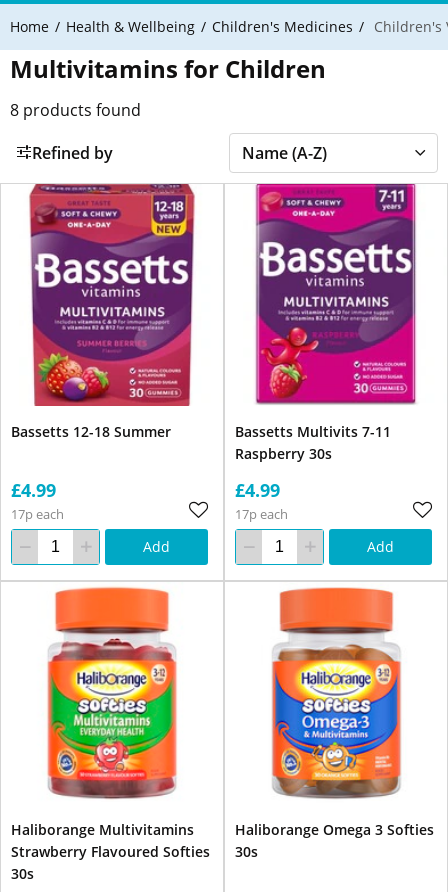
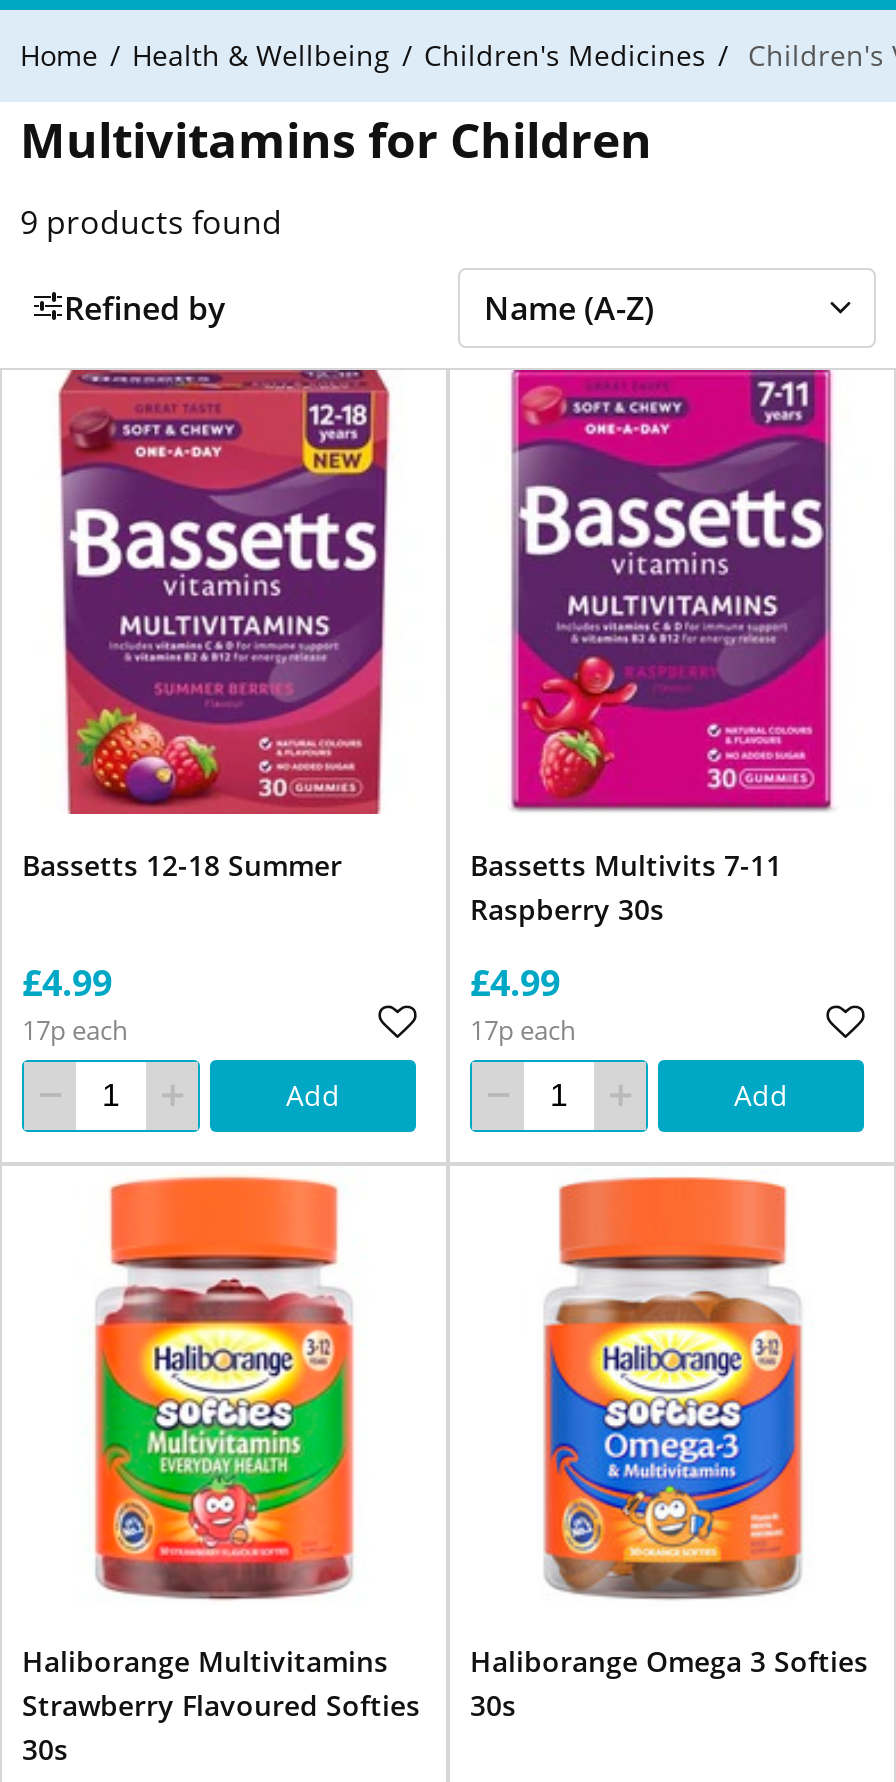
- 8 products found
+ 9 products found
